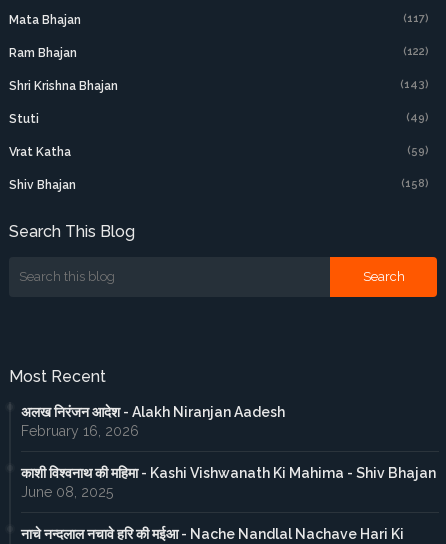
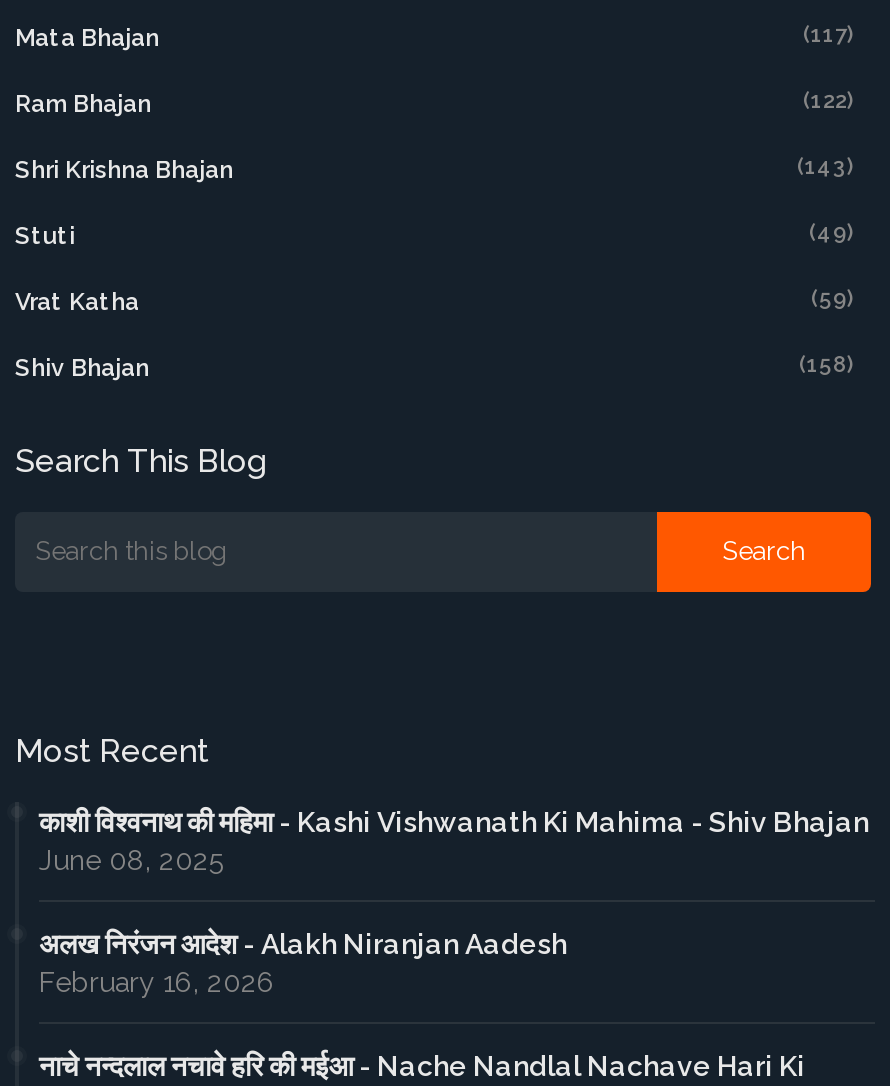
moved down: अलख निरंजन आदेश - Alakh Niranjan Aadesh | February 16, 2026

moved up: काशी विश्वनाथ की महिमा - Kashi Vishwanath Ki Mahima - Shiv Bhajan | June 08, 2025
